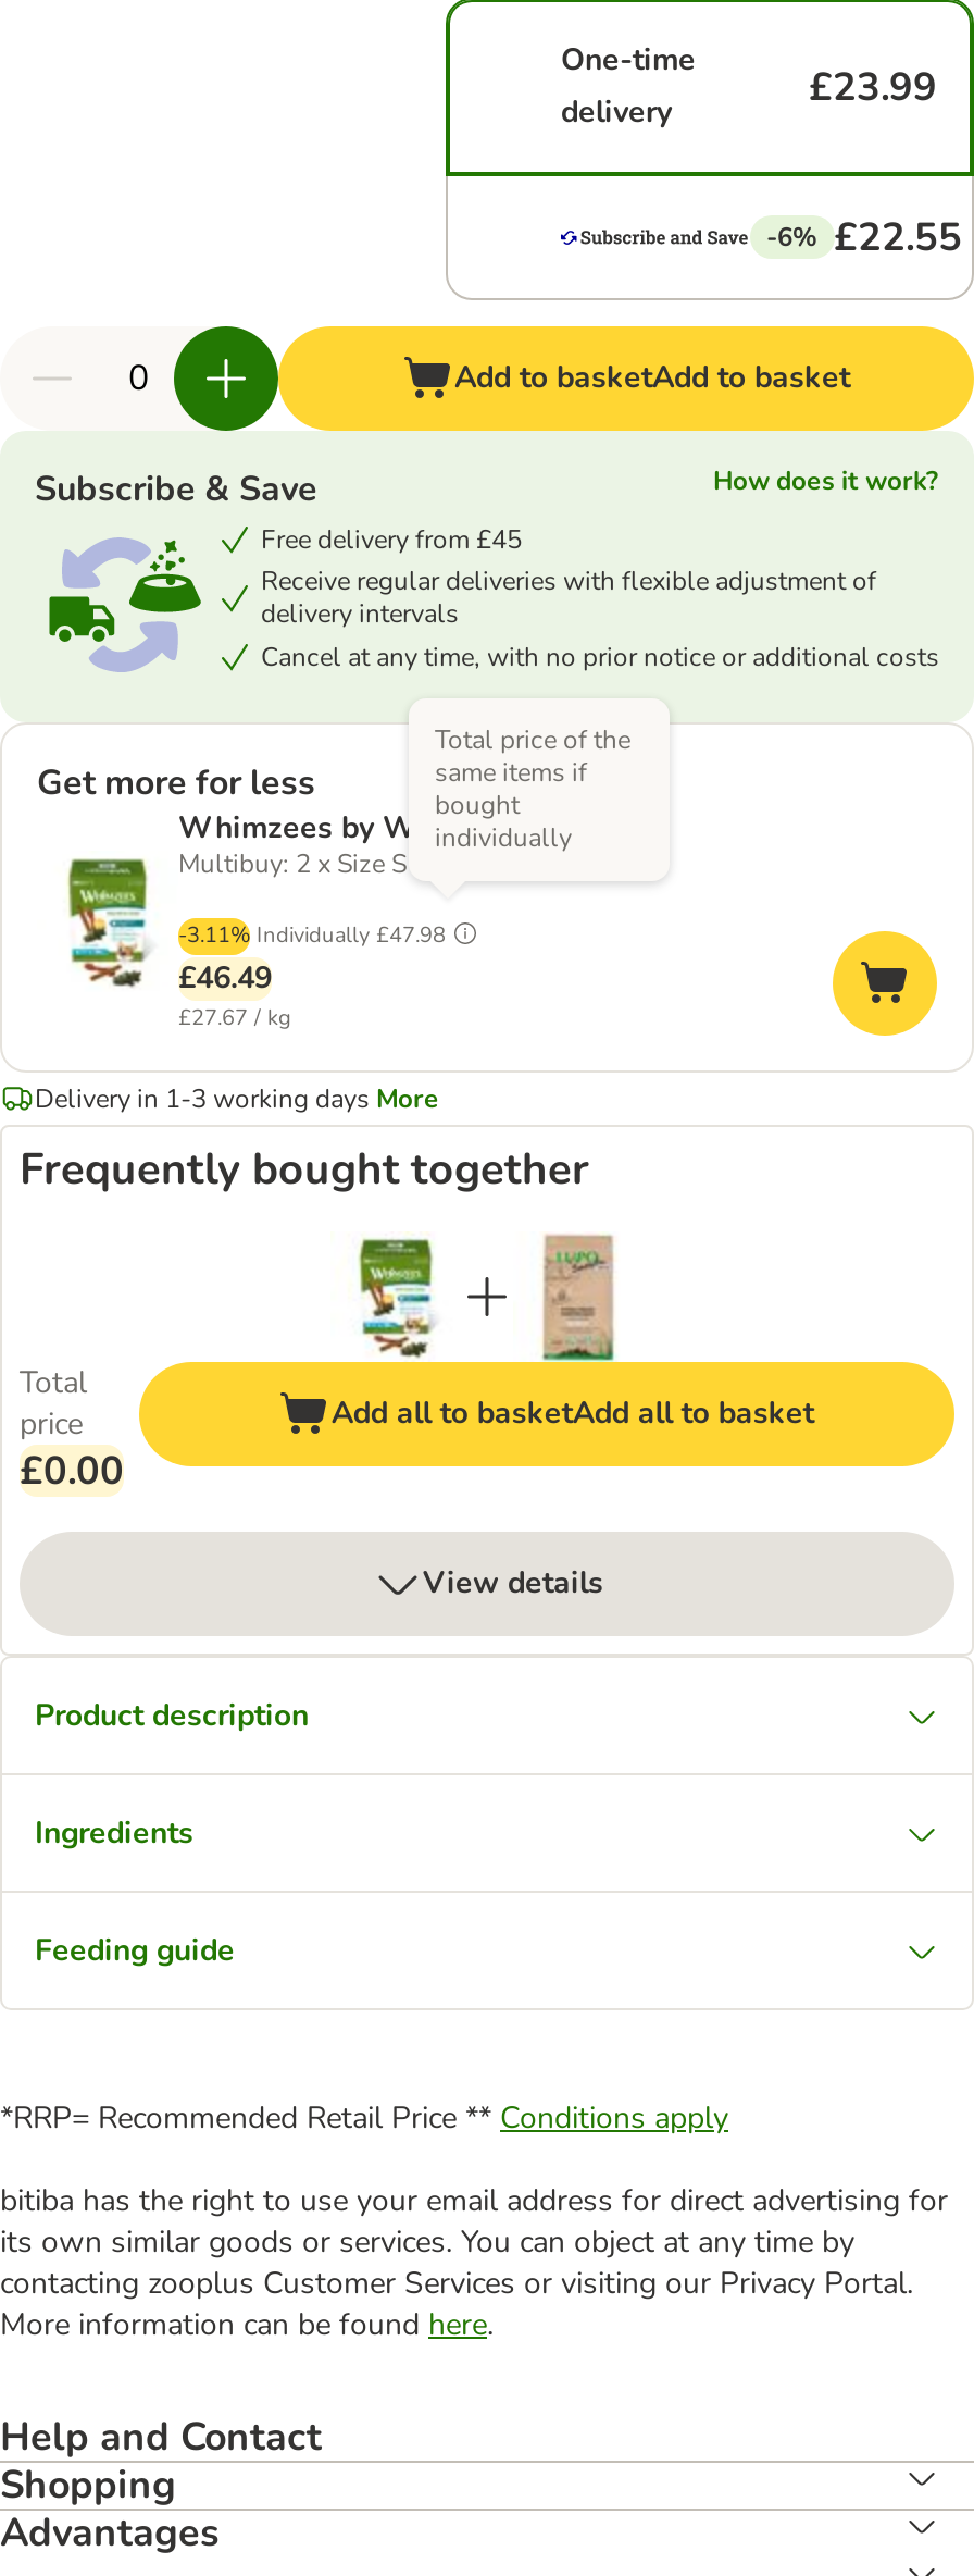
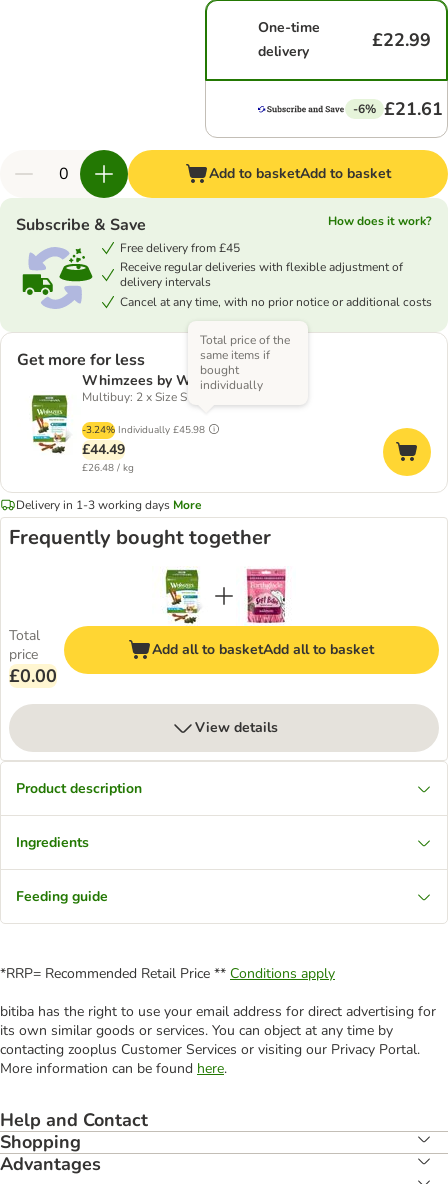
- £23.99
+ £22.99

- -6% £22.55
+ -6% £21.61

- -3.11% Individually £47.98
+ -3.24% Individually £45.98

- £46.49
+ £44.49

- £27.67 / kg
+ £26.48 / kg

- [image]
+ [image]
